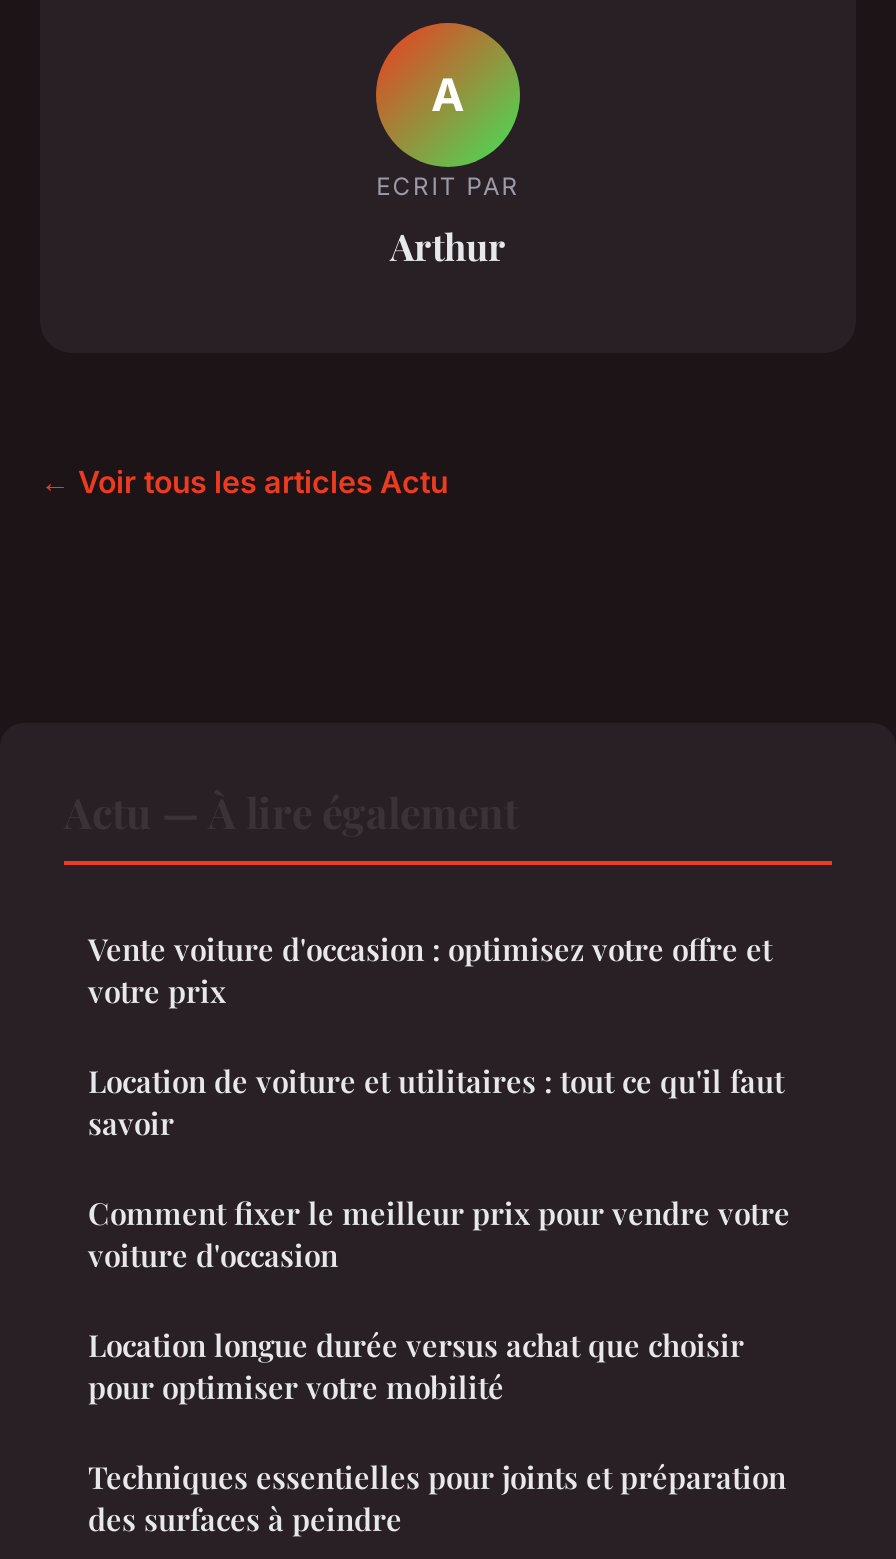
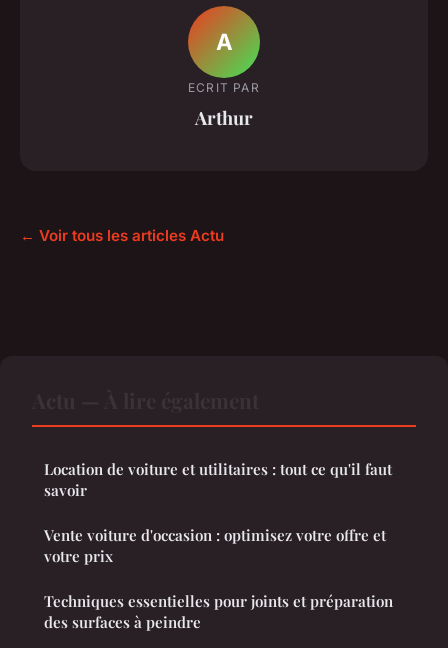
moved down: Vente voiture d'occasion : optimisez votre offre et | votre prix

- Comment fixer le meilleur prix pour vendre votre
- voiture d'occasion
- Location longue durée versus achat que choisir
- pour optimiser votre mobilité
